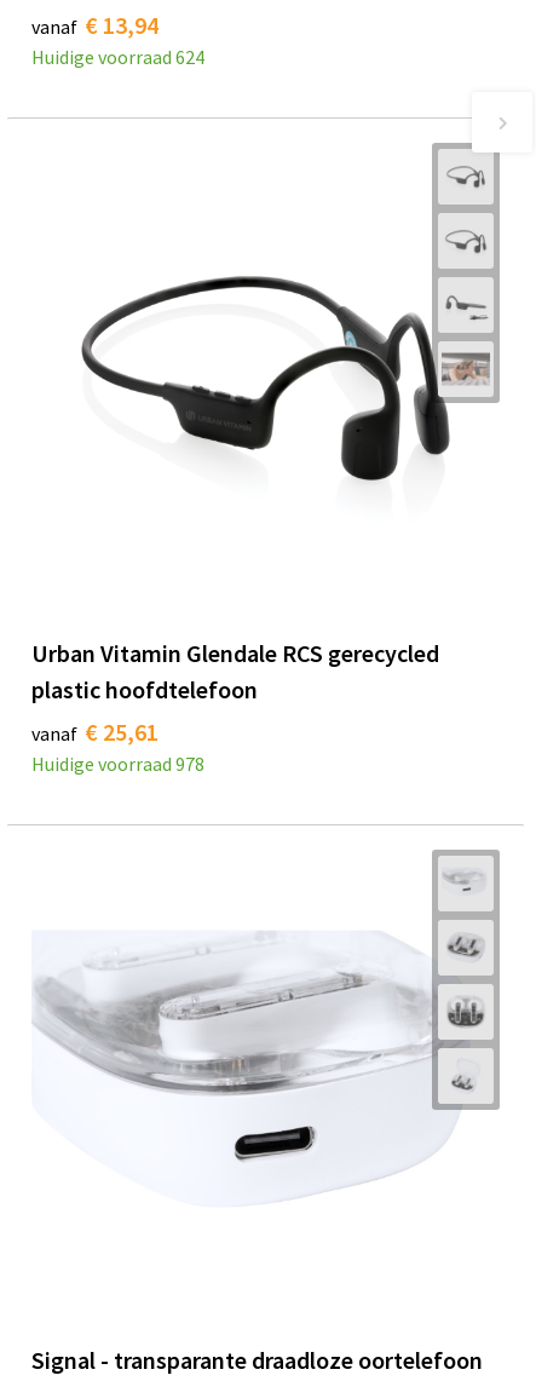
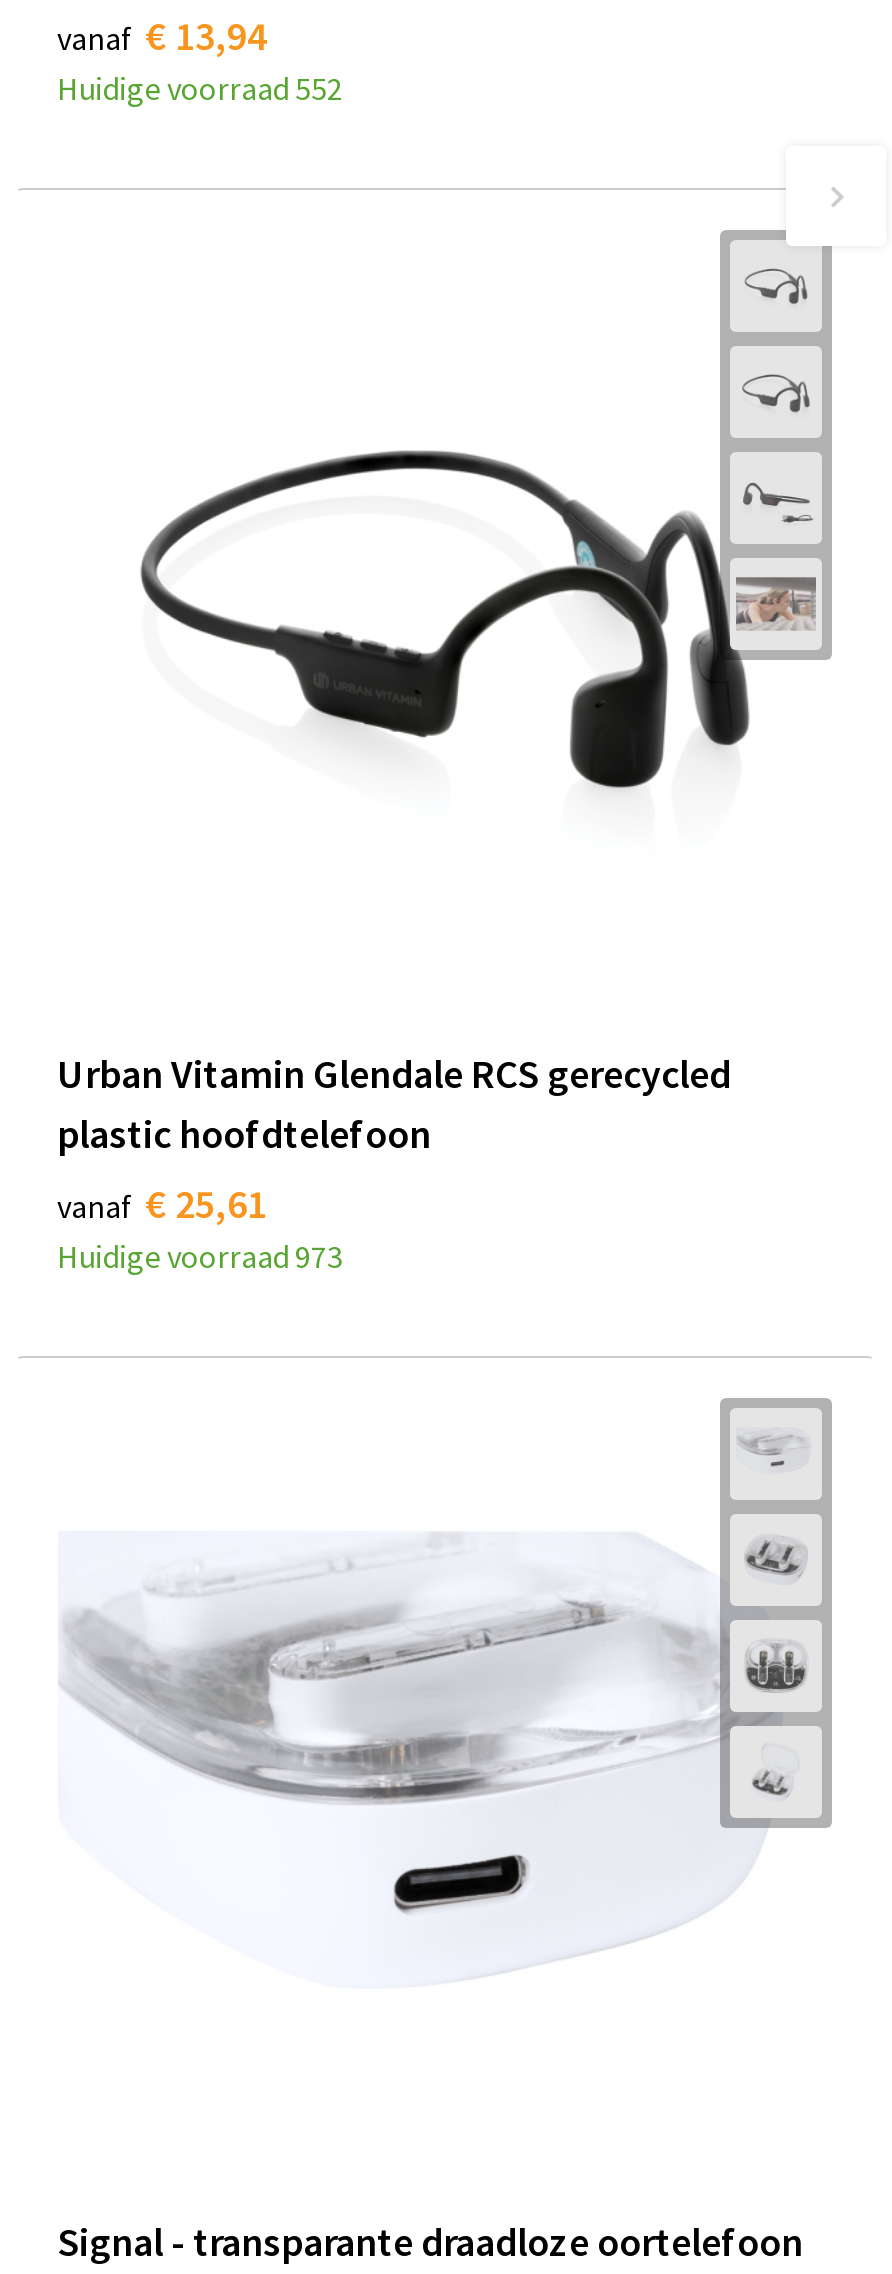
- Huidige voorraad 624
+ Huidige voorraad 552

- Huidige voorraad 978
+ Huidige voorraad 973
